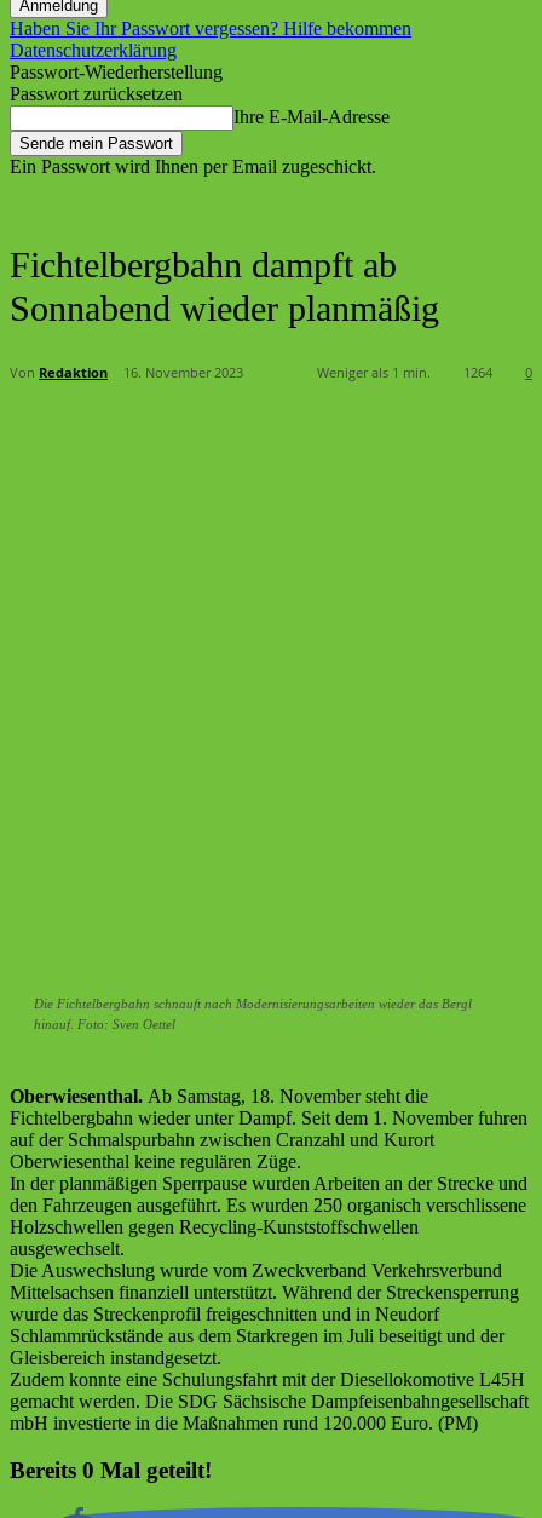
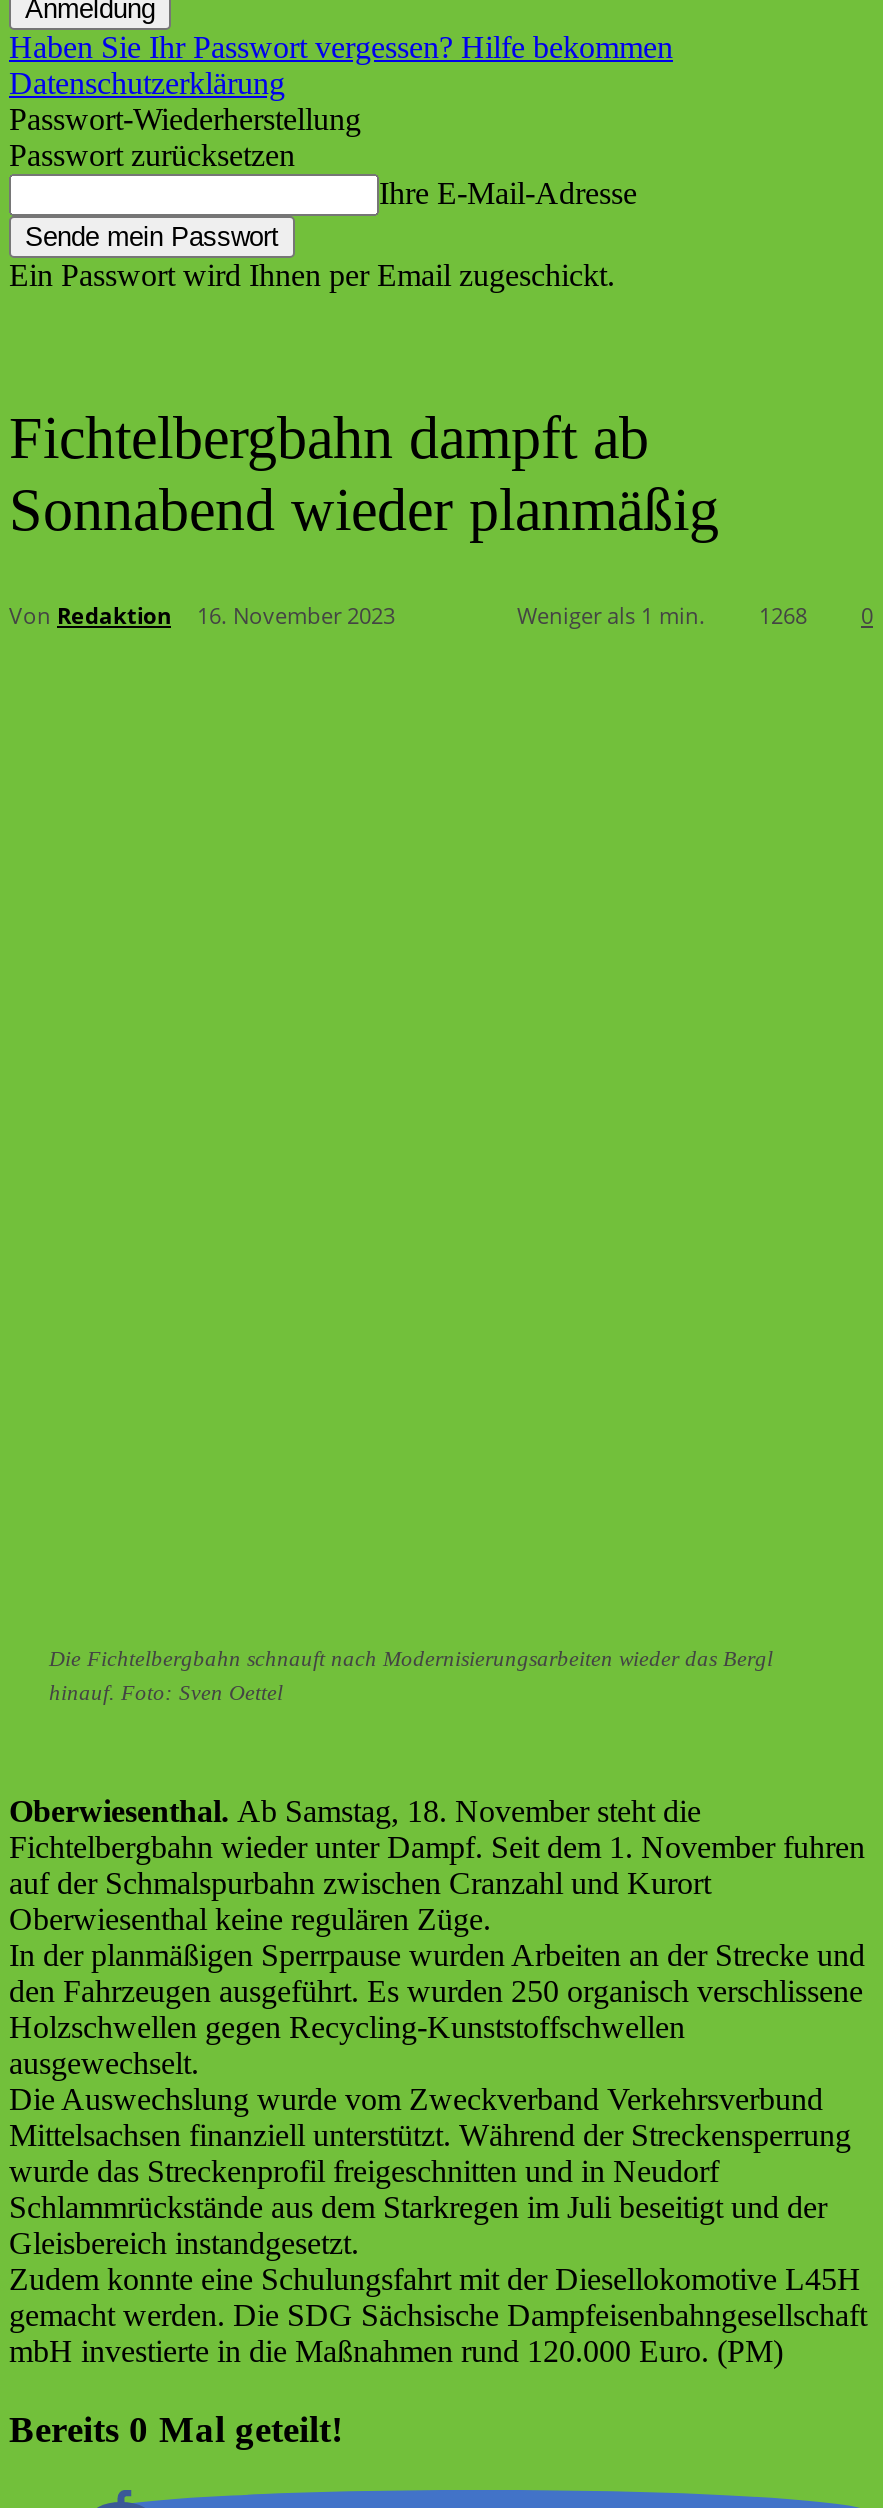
- Weniger als 1 min. 1264 0
+ Weniger als 1 min. 1268 0
